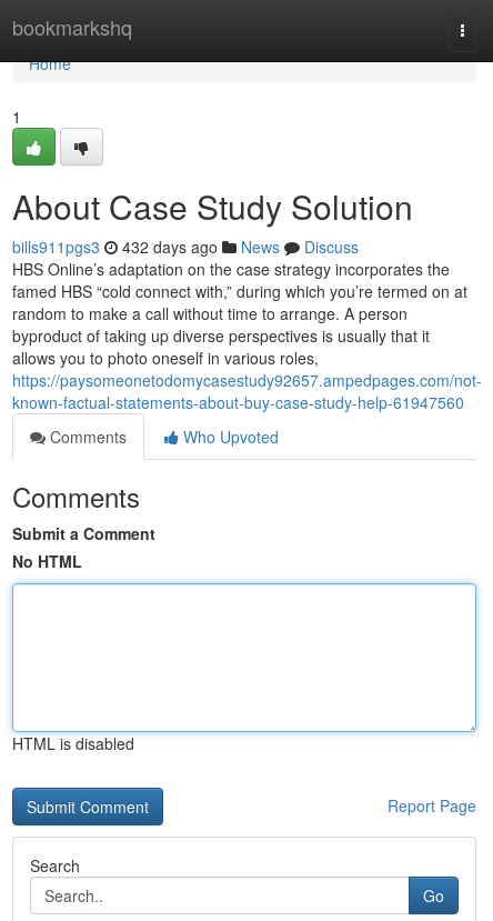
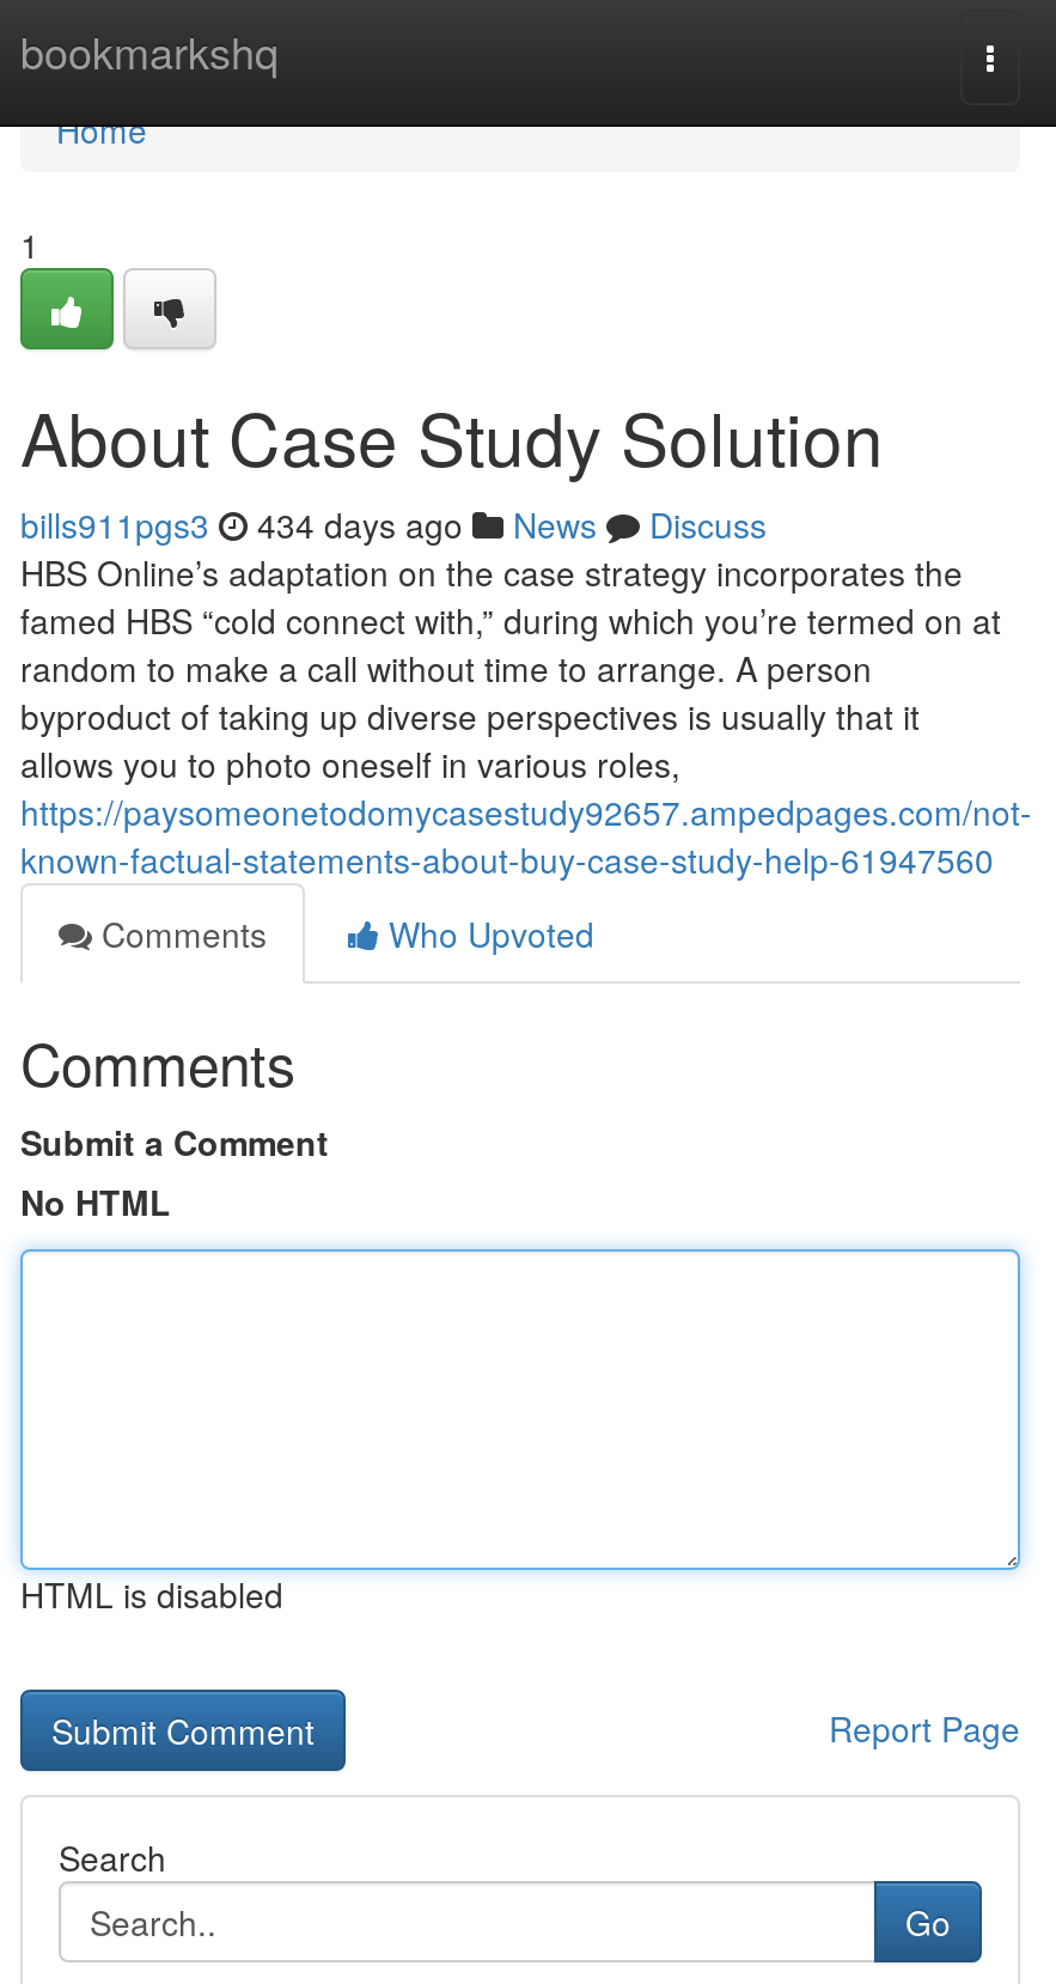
- bills911pgs3 432 days ago News Discuss
+ bills911pgs3 434 days ago News Discuss
